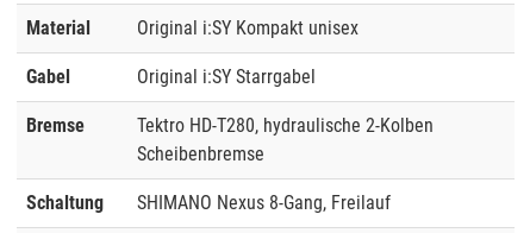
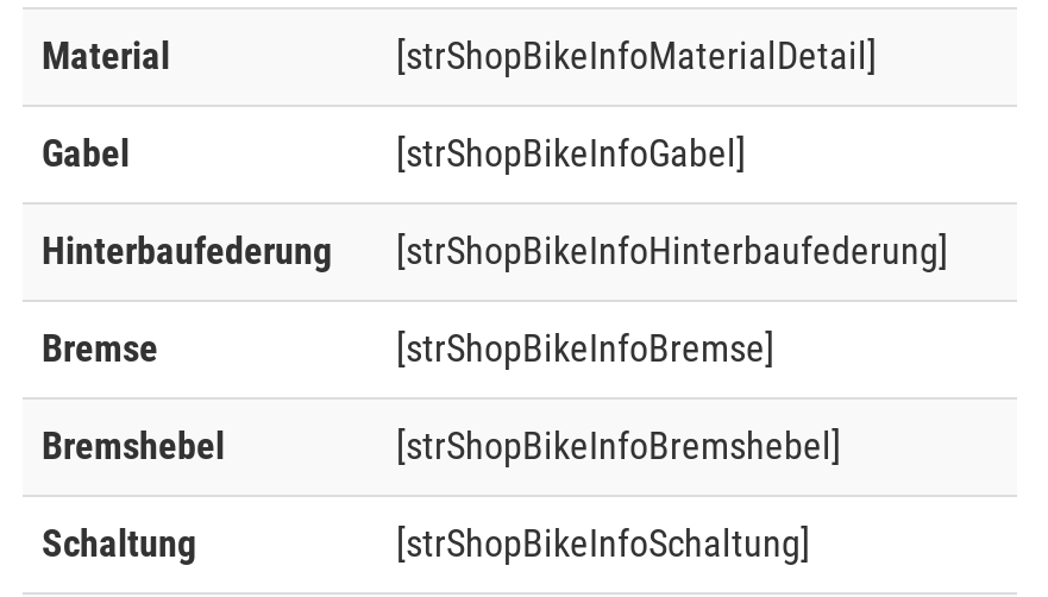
- Original i:SY Kompakt unisex
+ [strShopBikeInfoMaterialDetail]

- Original i:SY Starrgabel
+ [strShopBikeInfoGabel]
+ Hinterbaufederung
+ [strShopBikeInfoHinterbaufederung]

- Tektro HD-T280, hydraulische 2-Kolben
- Scheibenbremse
+ [strShopBikeInfoBremse]
+ Bremshebel
+ [strShopBikeInfoBremshebel]

- SHIMANO Nexus 8-Gang, Freilauf
+ [strShopBikeInfoSchaltung]
